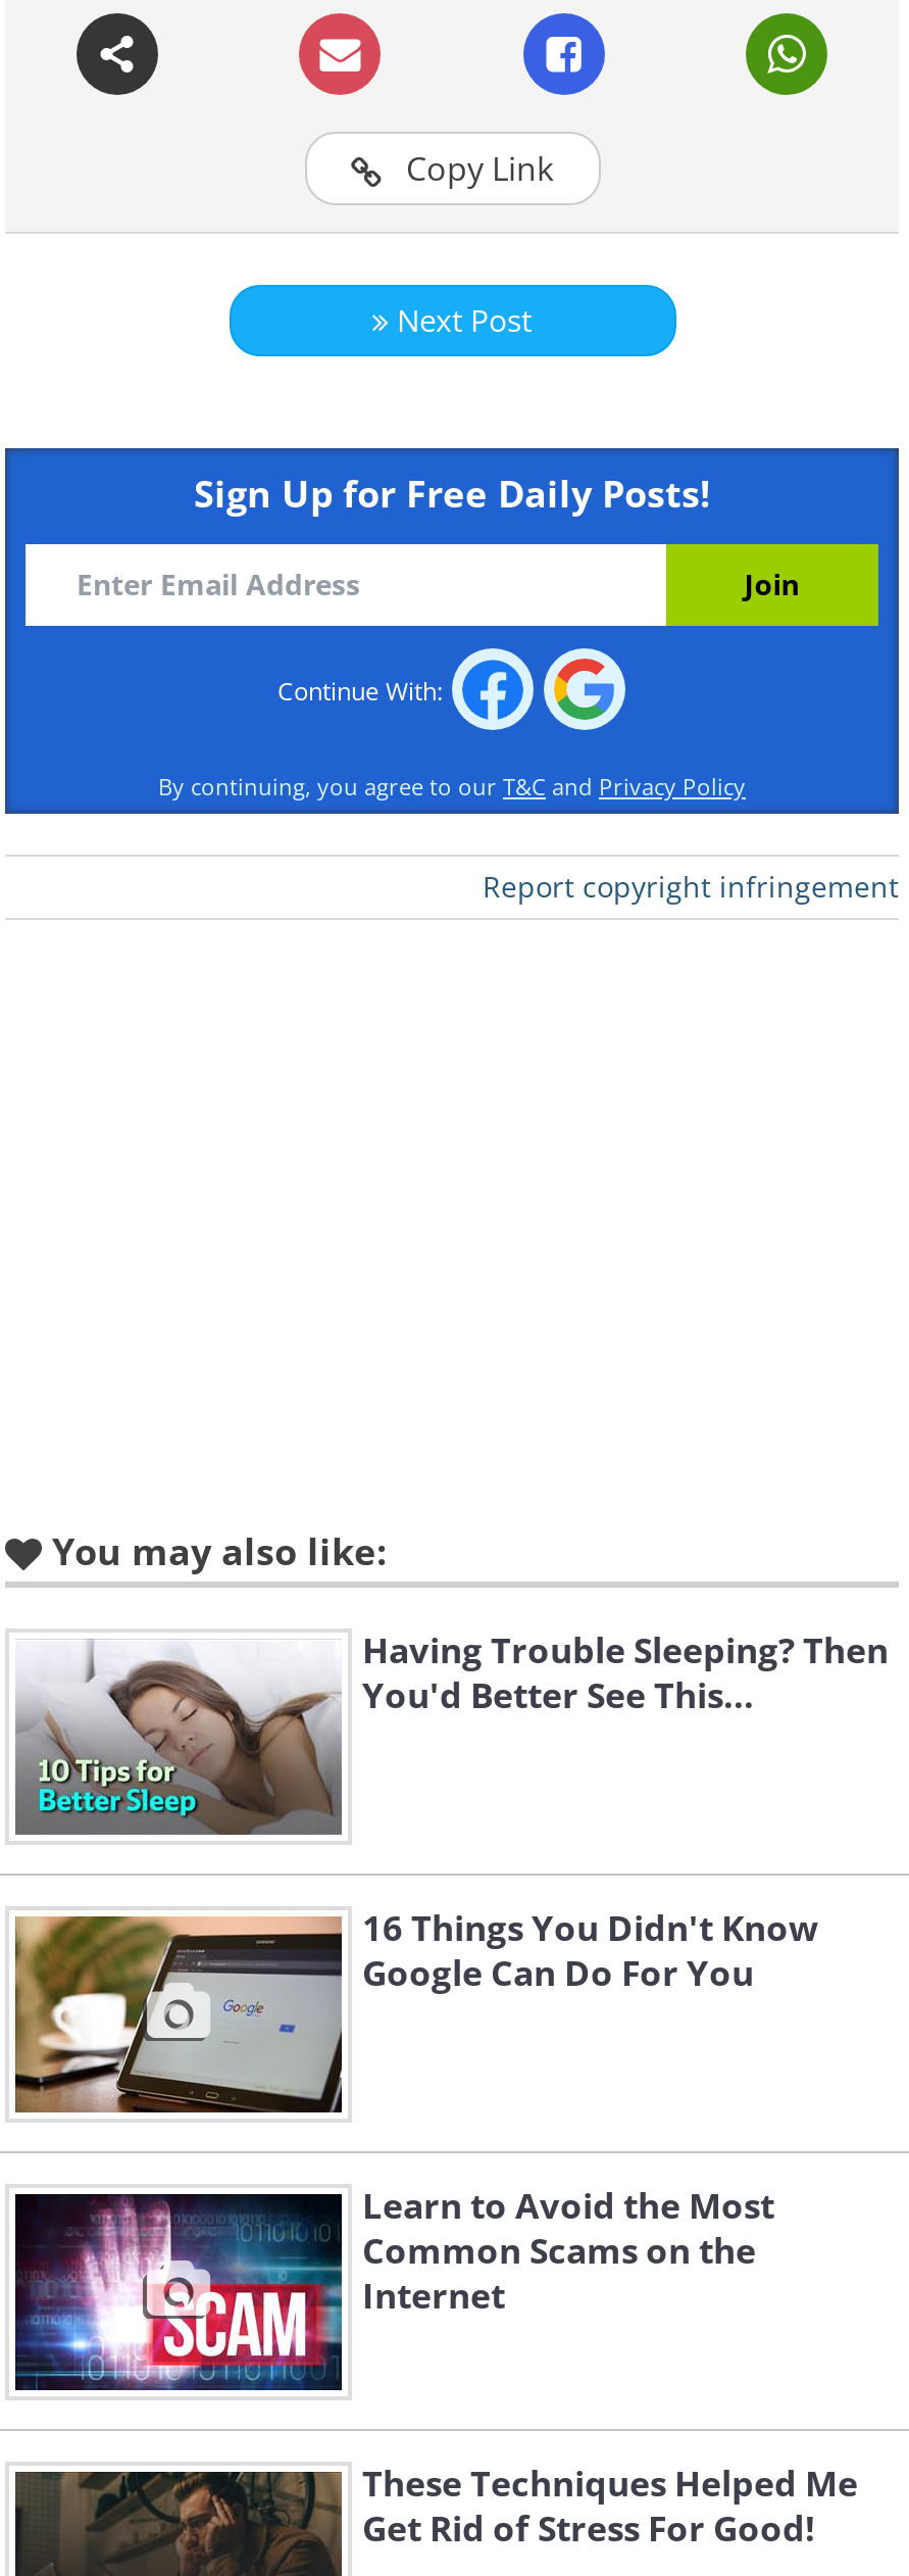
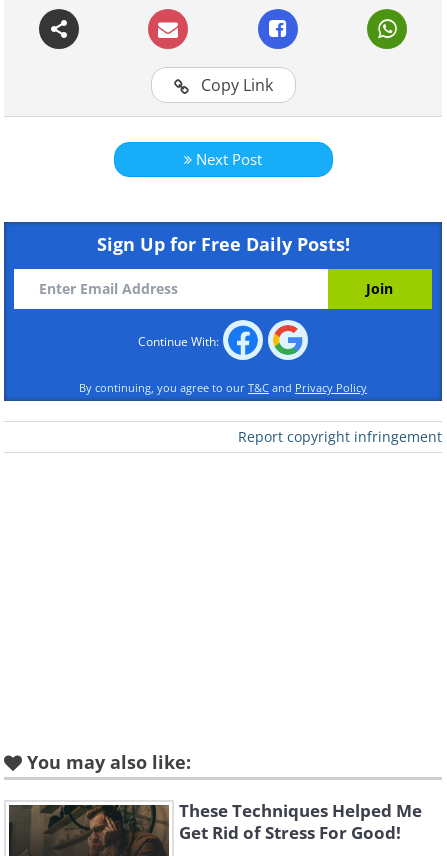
- [image]
- Having Trouble Sleeping? Then
- You'd Better See This...

- [image]
- 16 Things You Didn't Know
- Google Can Do For You

- [image]
- Learn to Avoid the Most
- Common Scams on the
- Internet
